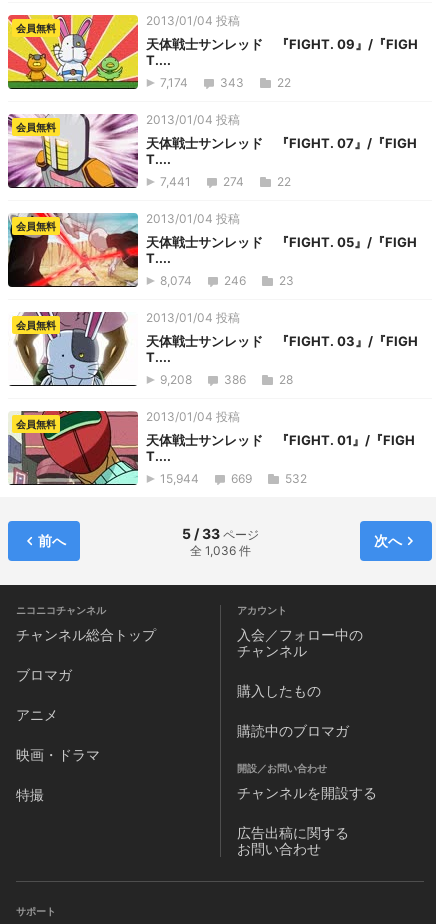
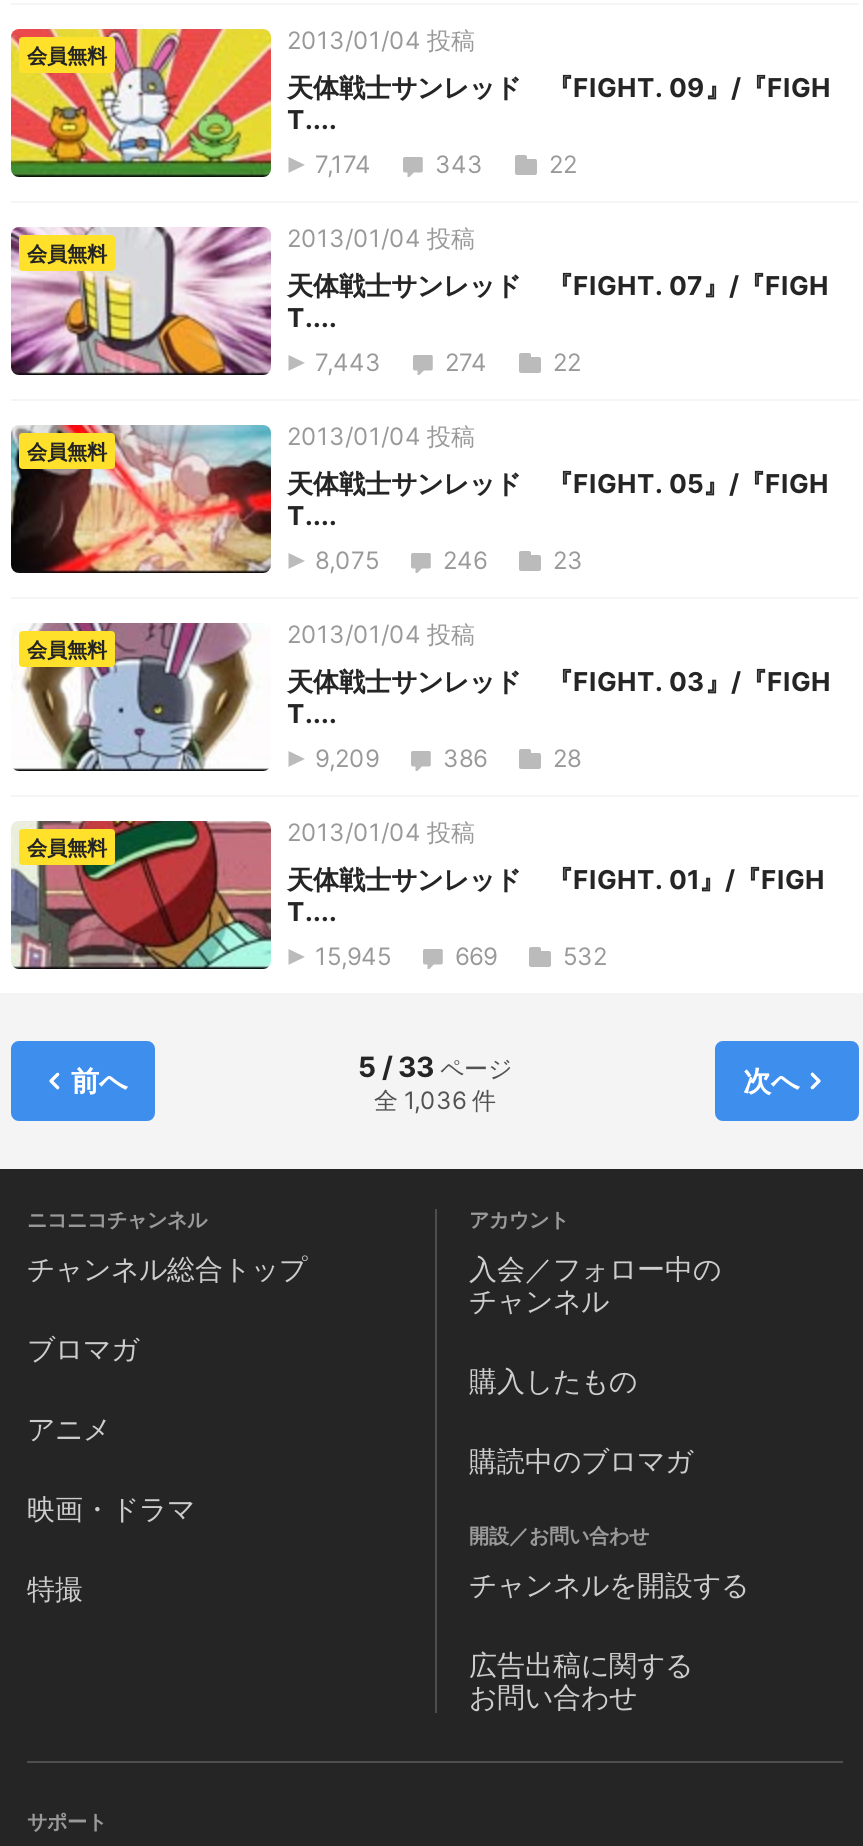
- 7,441
+ 7,443

- 8,074
+ 8,075

- 9,208
+ 9,209

- 15,944
+ 15,945
